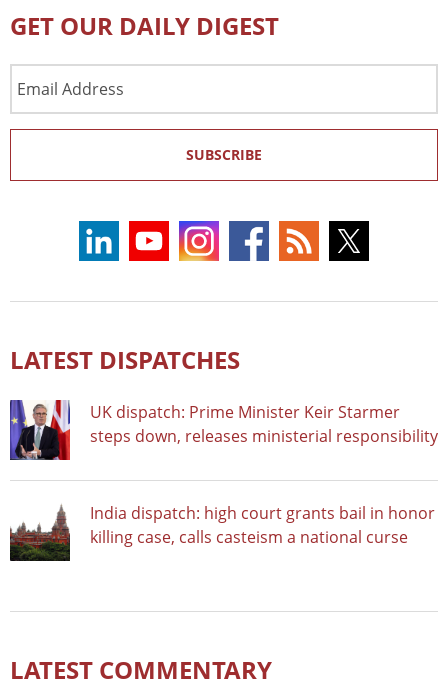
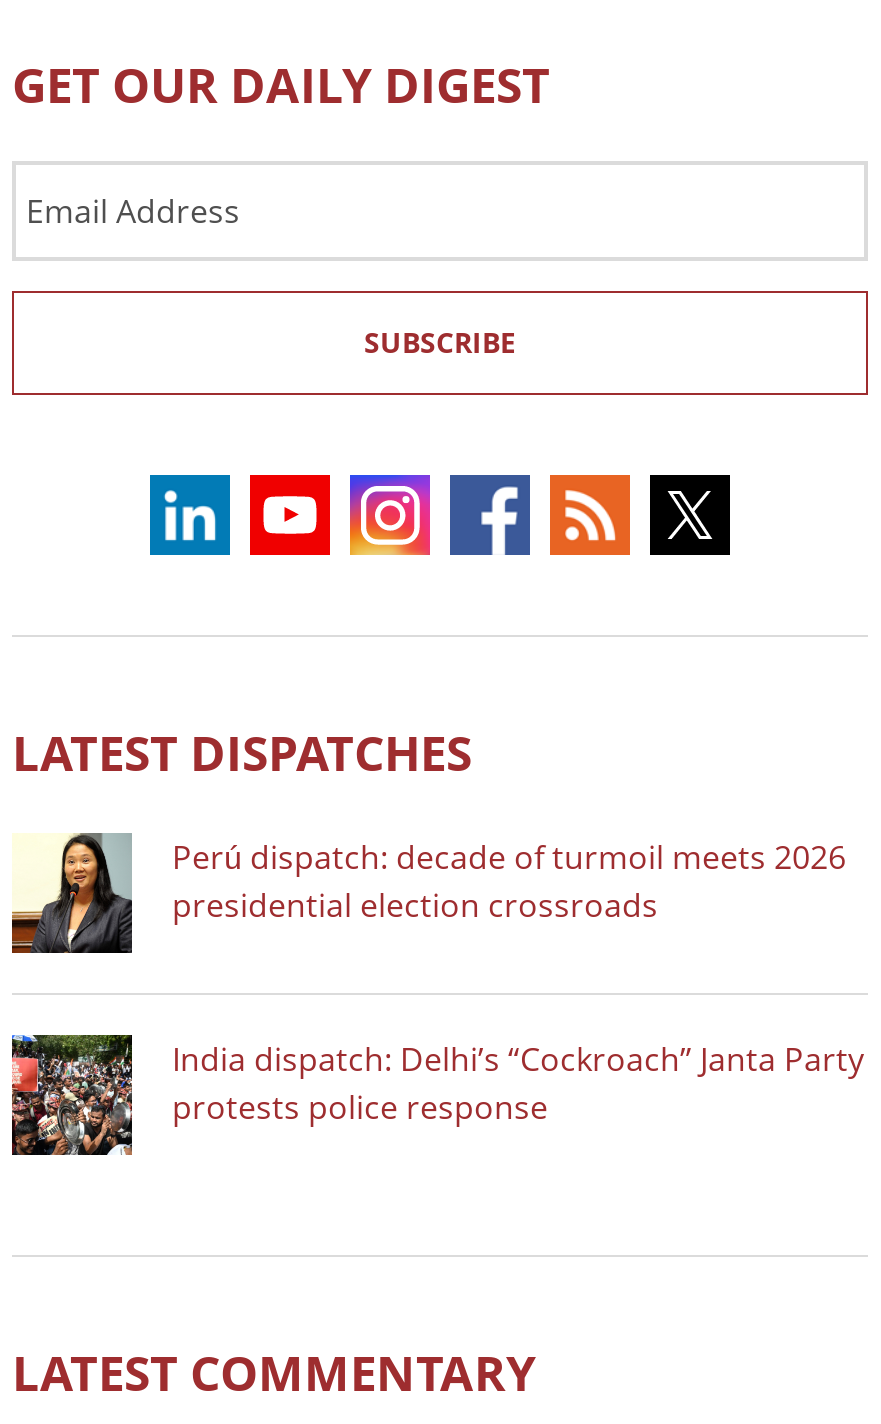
- [image]
- UK dispatch: Prime Minister Keir Starmer
- steps down, releases ministerial responsibility
+ [image]
+ Perú dispatch: decade of turmoil meets 2026
+ presidential election crossroads

- [image]
- India dispatch: high court grants bail in honor
- killing case, calls casteism a national curse
+ [image]
+ India dispatch: Delhi’s “Cockroach” Janta Party
+ protests police response
